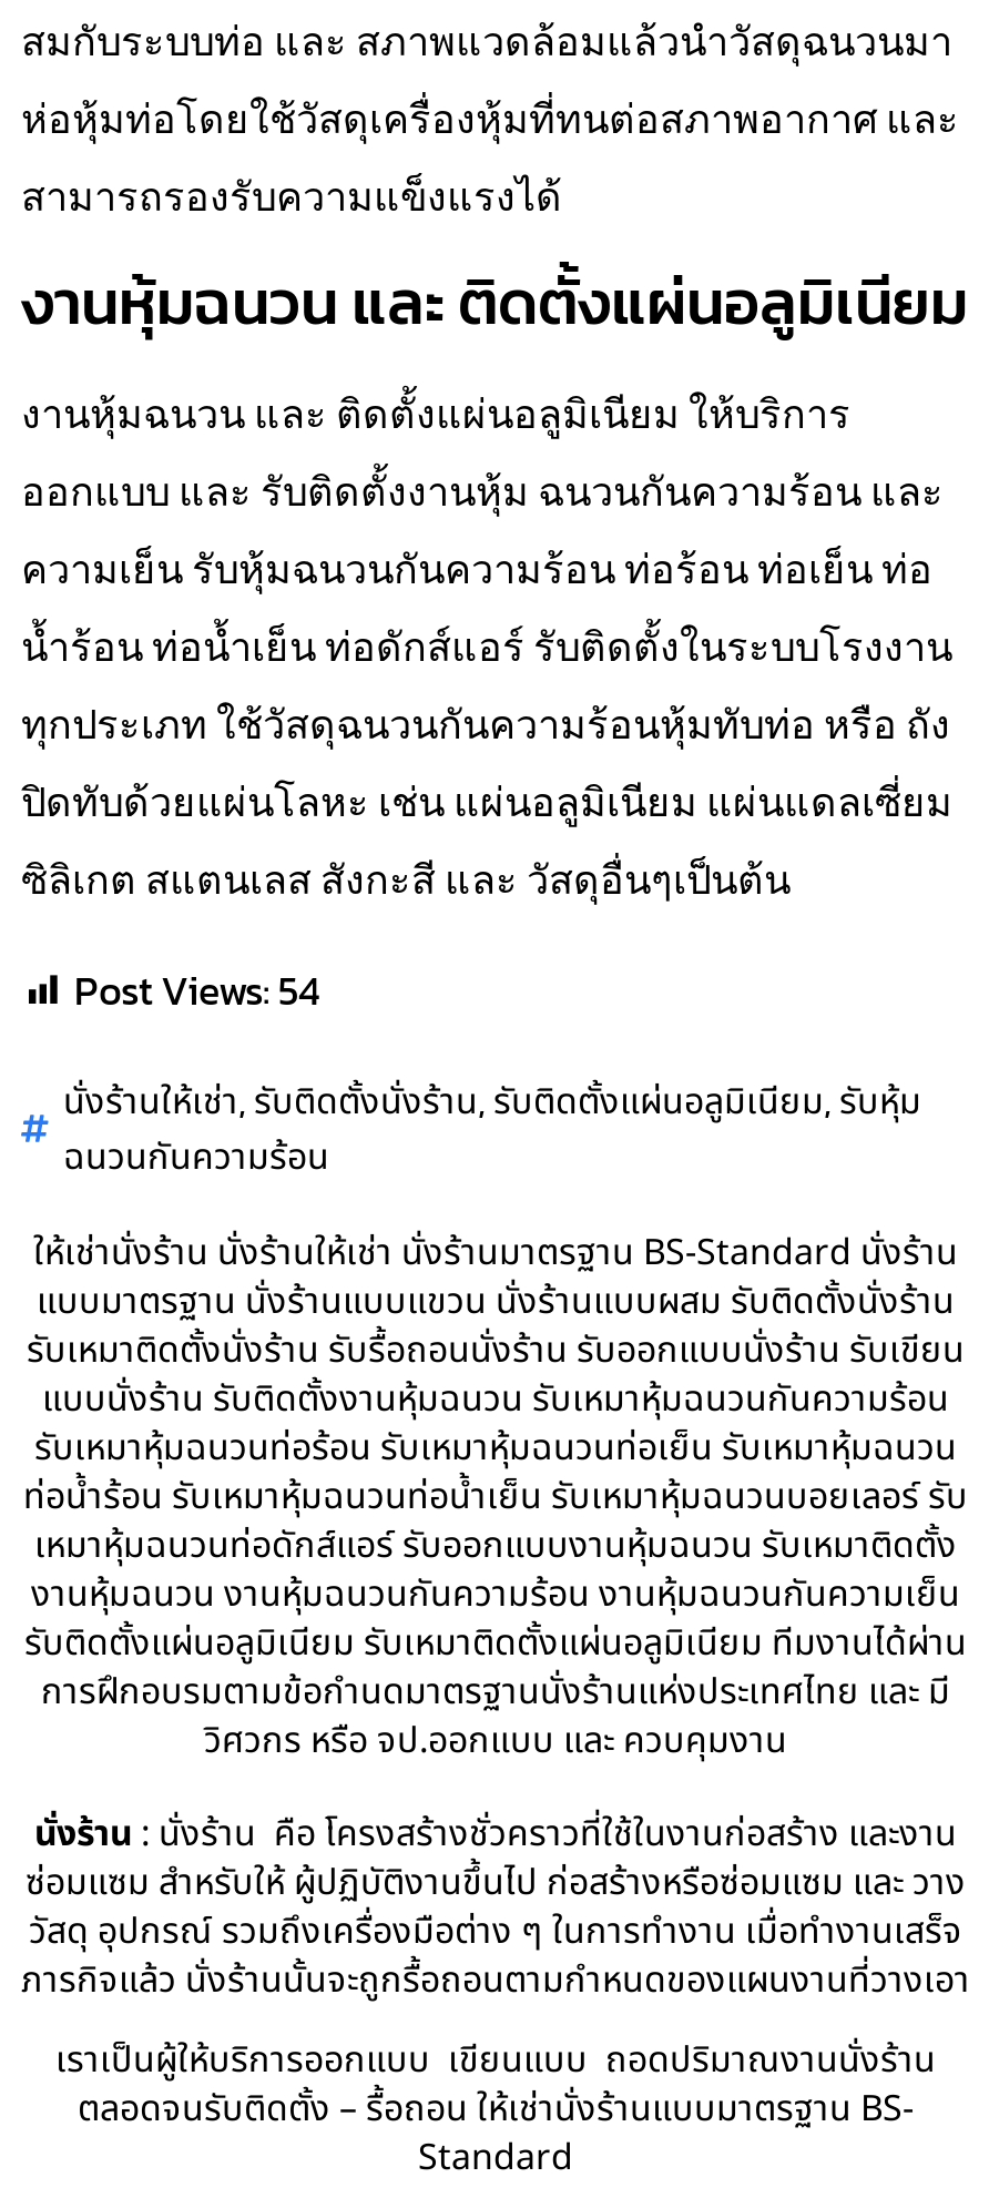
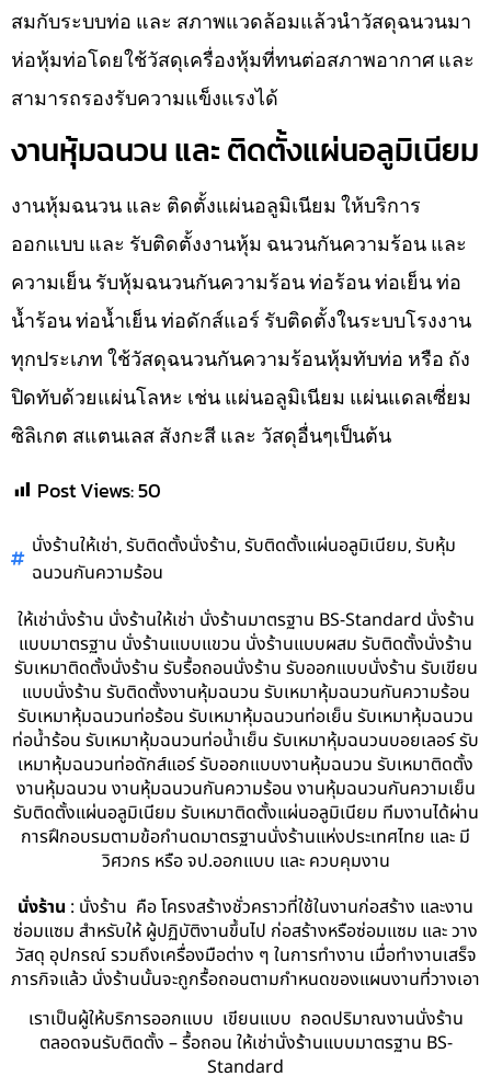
- Post Views: 54
+ Post Views: 50
